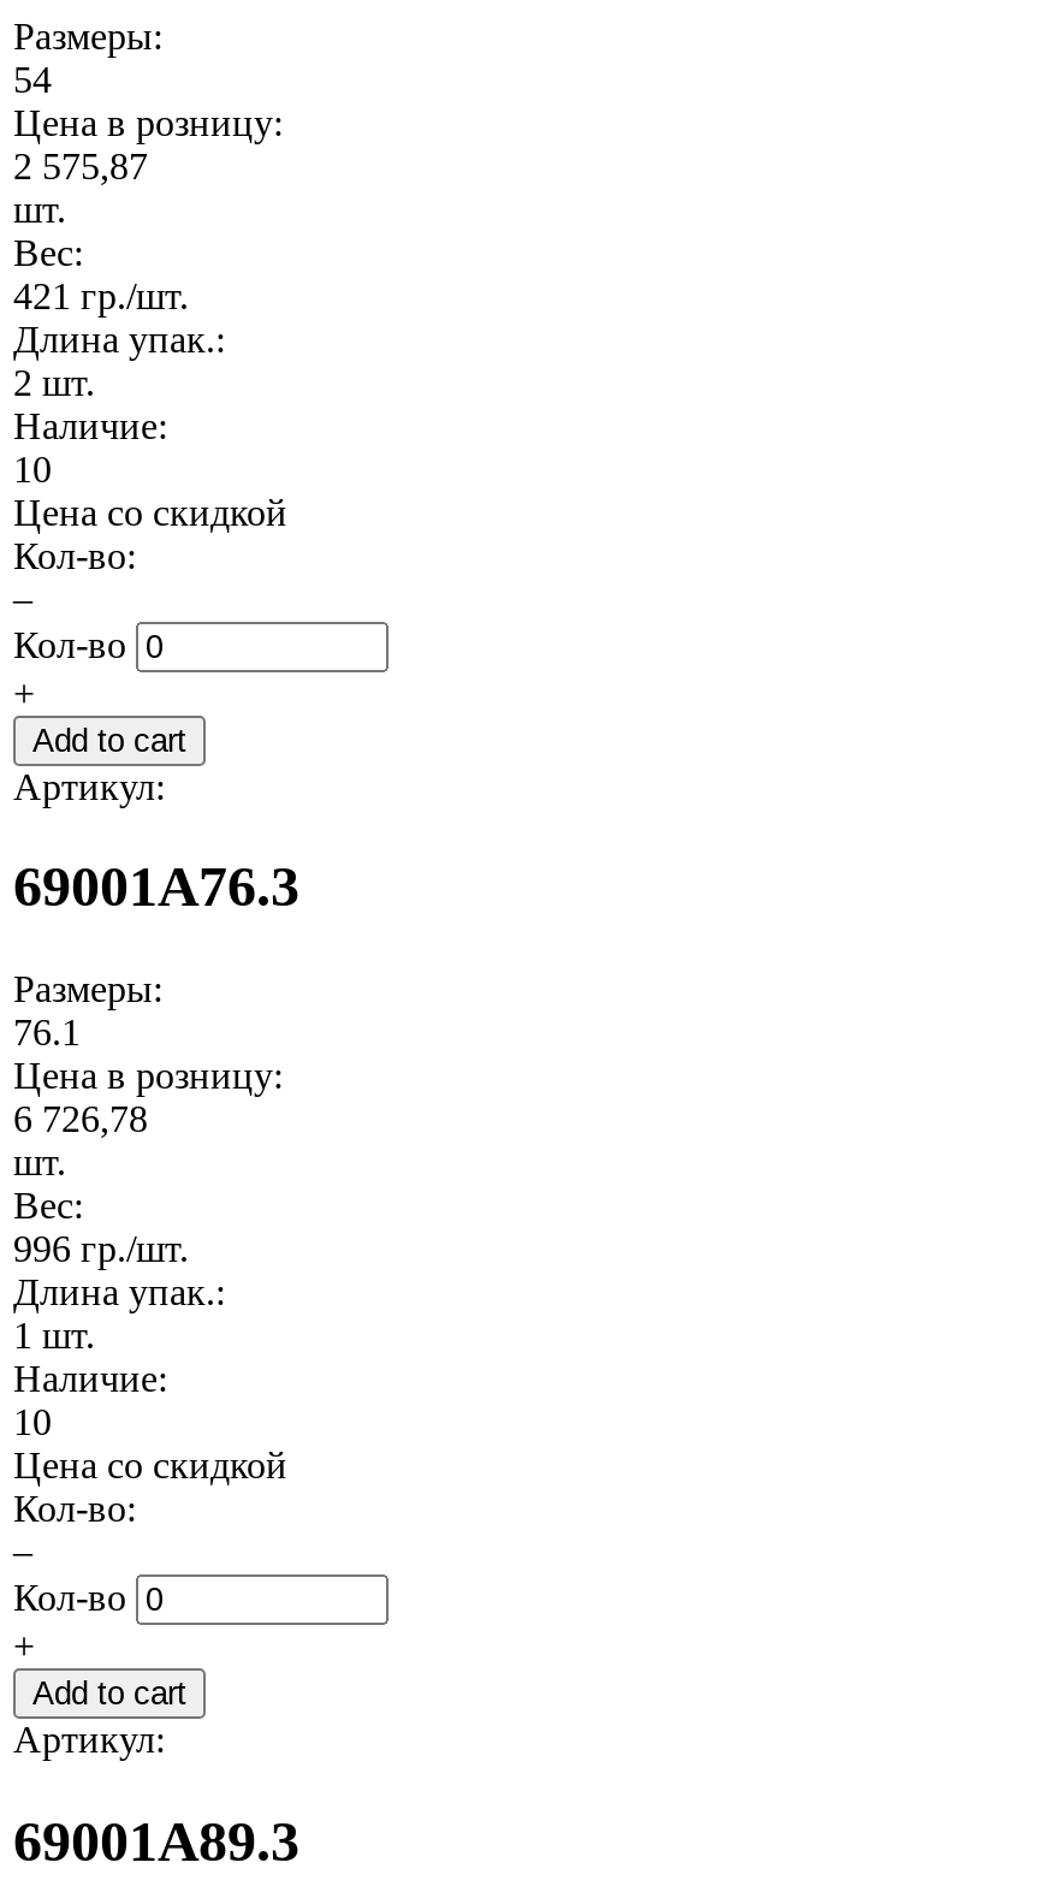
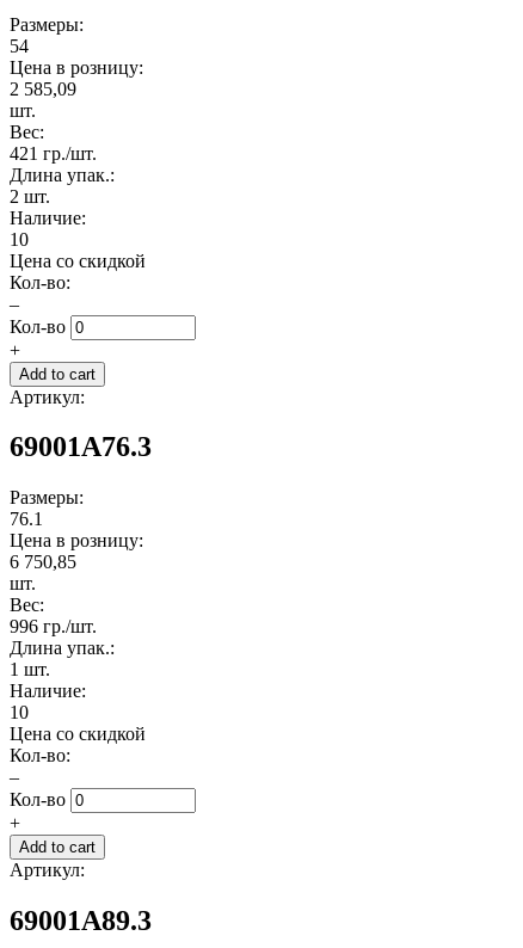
- 2 575,87
+ 2 585,09

- 6 726,78
+ 6 750,85
